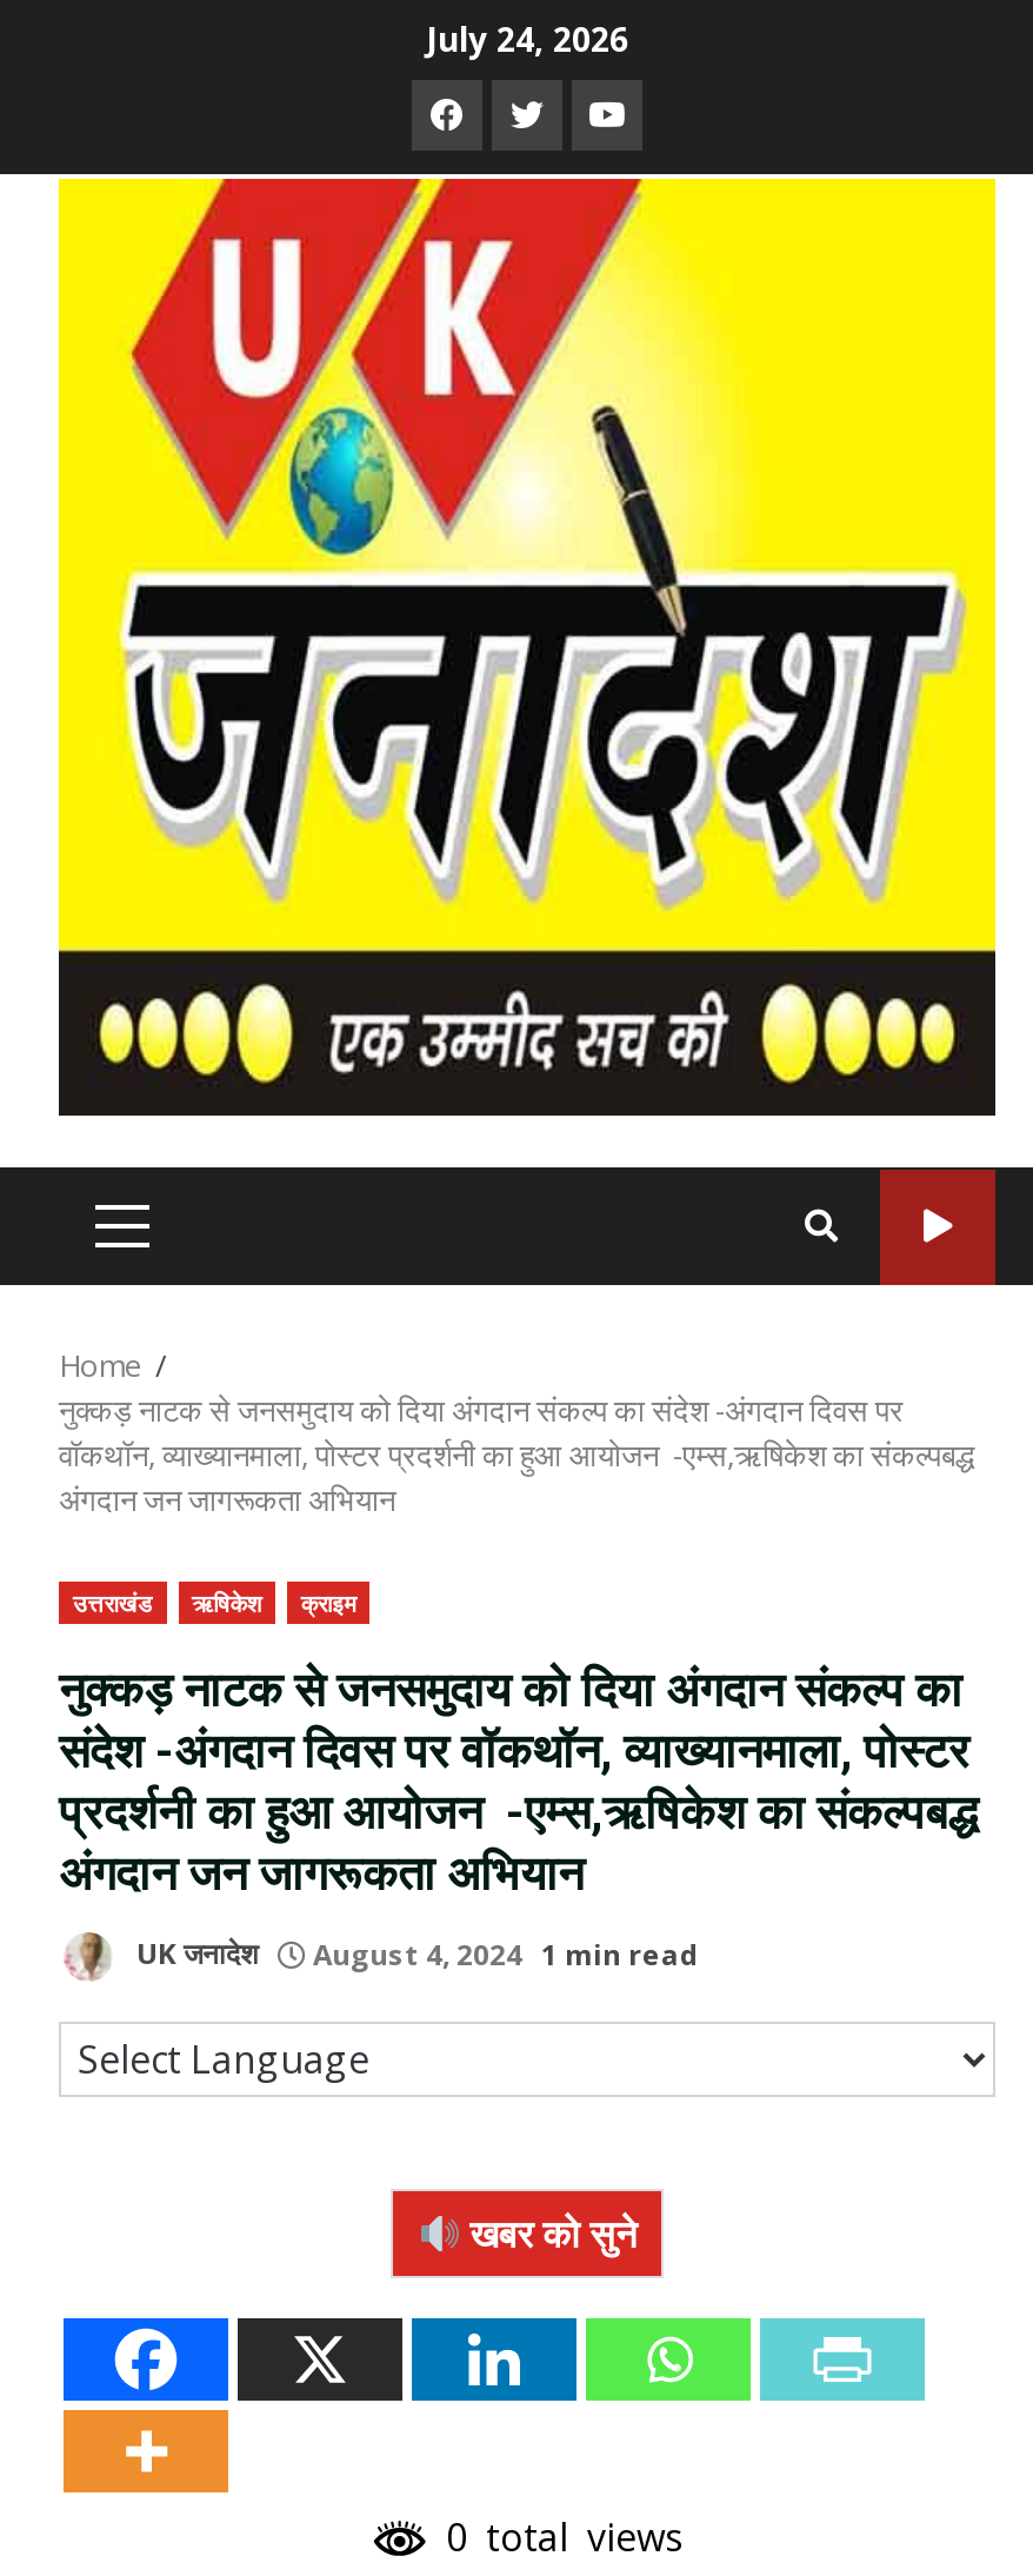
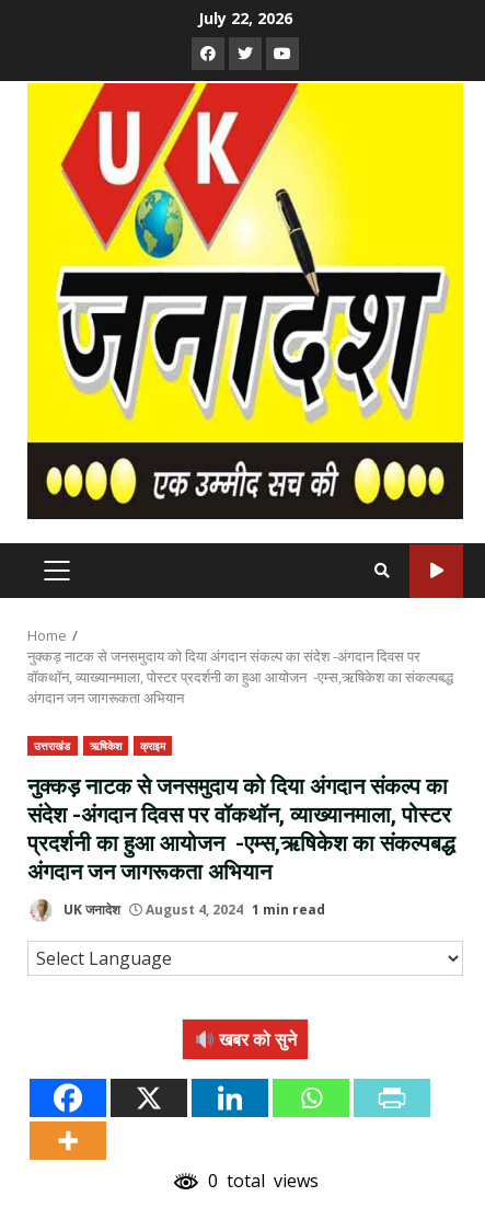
- July 24, 2026
+ July 22, 2026
